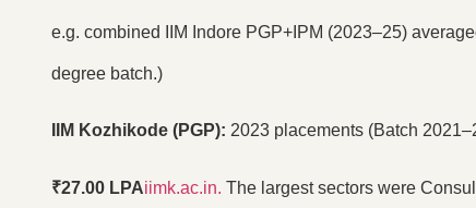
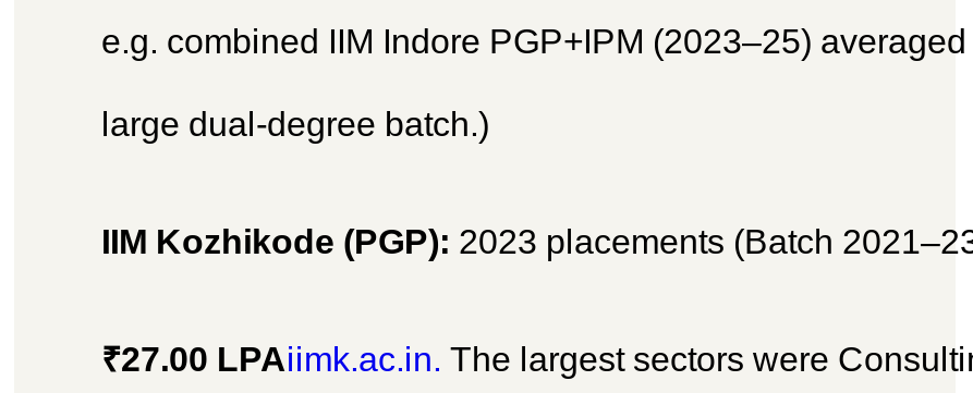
- degree batch.)
+ large dual-degree batch.)
